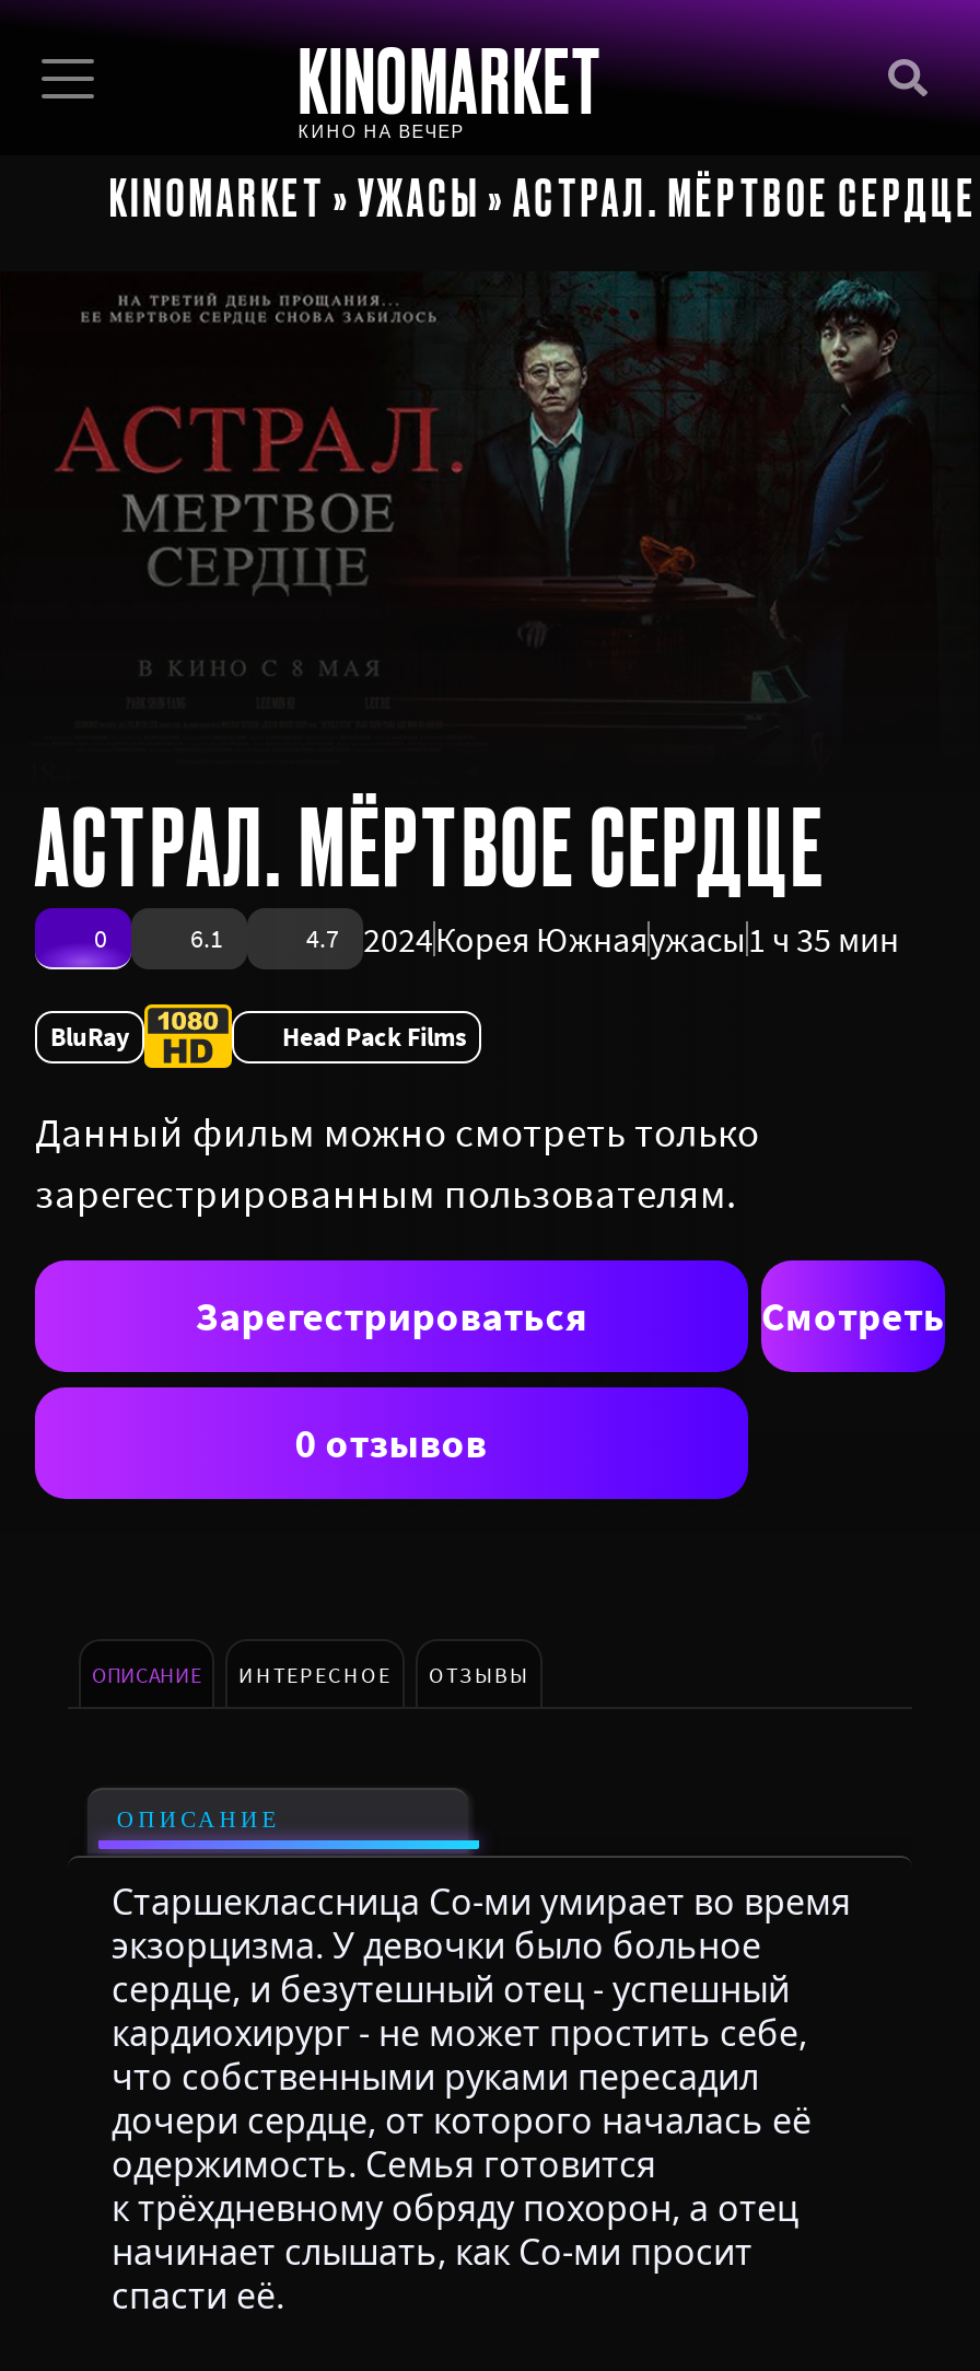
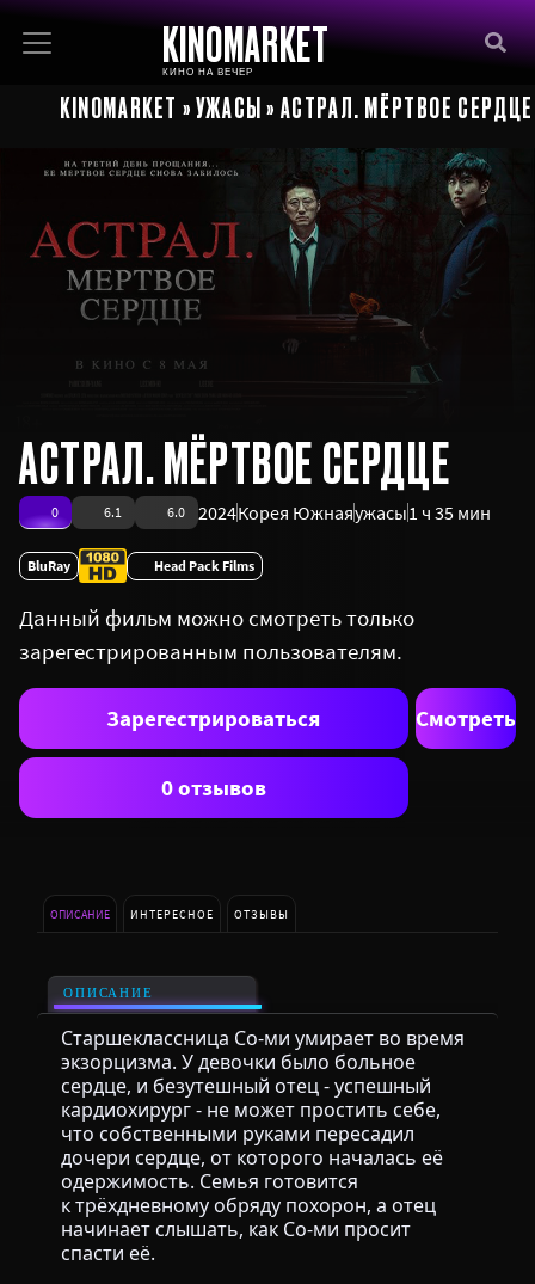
- 4.7
+ 6.0
